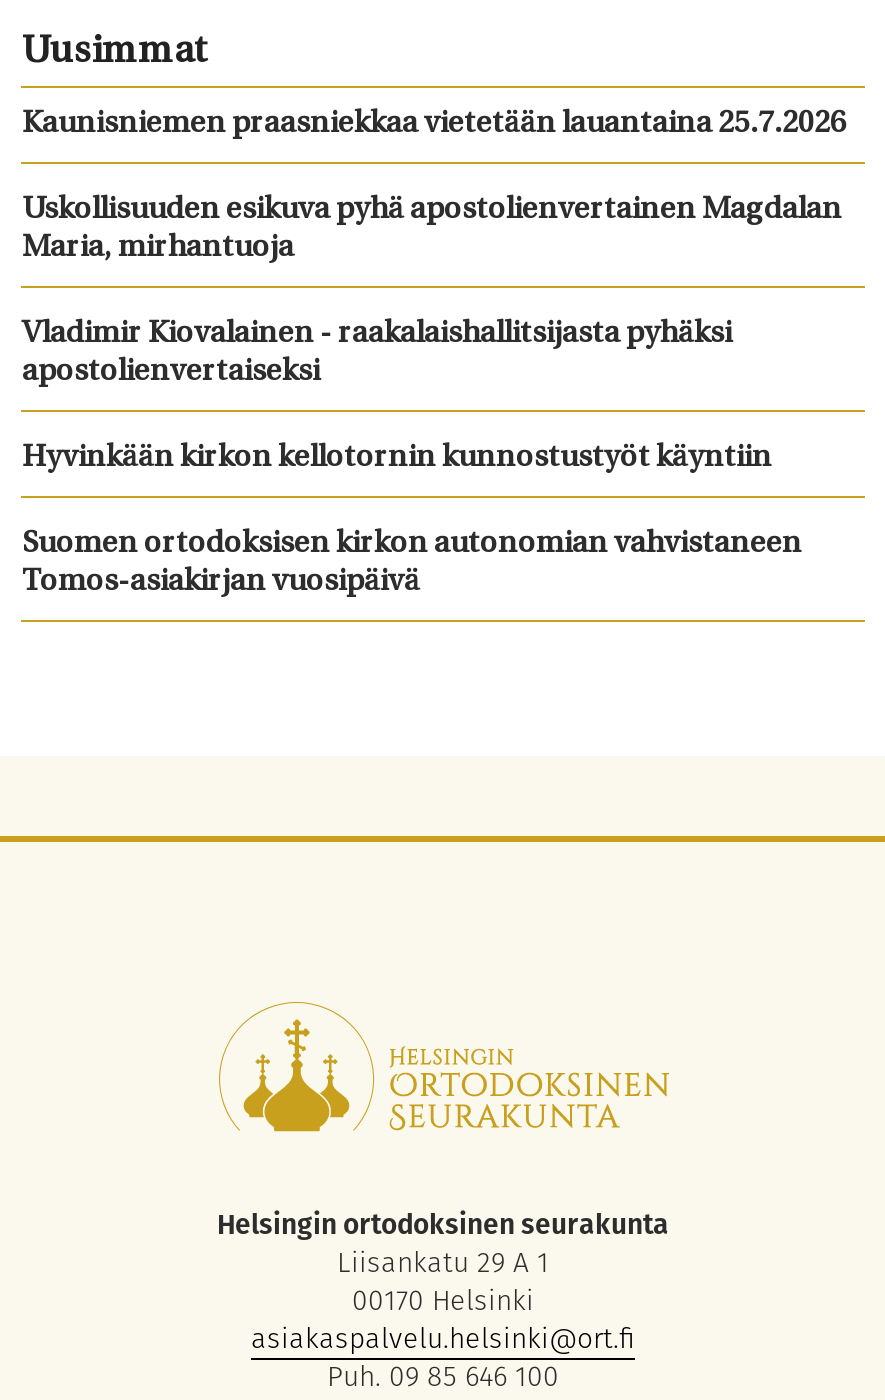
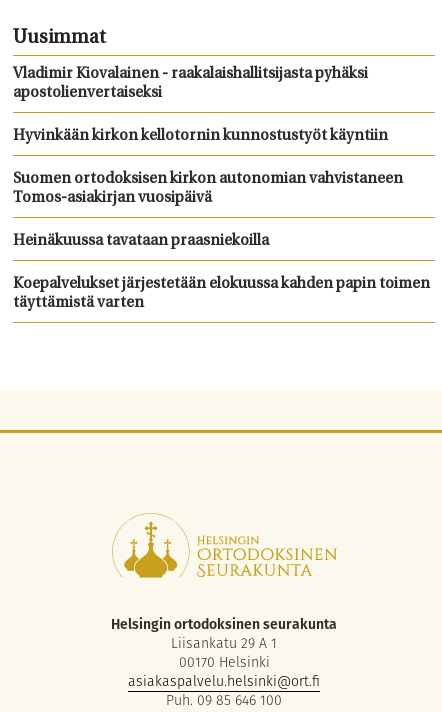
- Kaunisniemen praasniekkaa vietetään lauantaina 25.7.2026
- Uskollisuuden esikuva pyhä apostolienvertainen Magdalan
- Maria, mirhantuoja

moved up: Vladimir Kiovalainen - raakalaishallitsijasta pyhäksi | apostolienvertaiseksi | Hyvinkään kirkon kellotornin kunnostustyöt käyntiin | Suomen ortodoksisen kirkon autonomian vahvistaneen | Tomos-asiakirjan vuosipäivä

+ Heinäkuussa tavataan praasniekoilla
+ Koepalvelukset järjestetään elokuussa kahden papin toimen
+ täyttämistä varten
